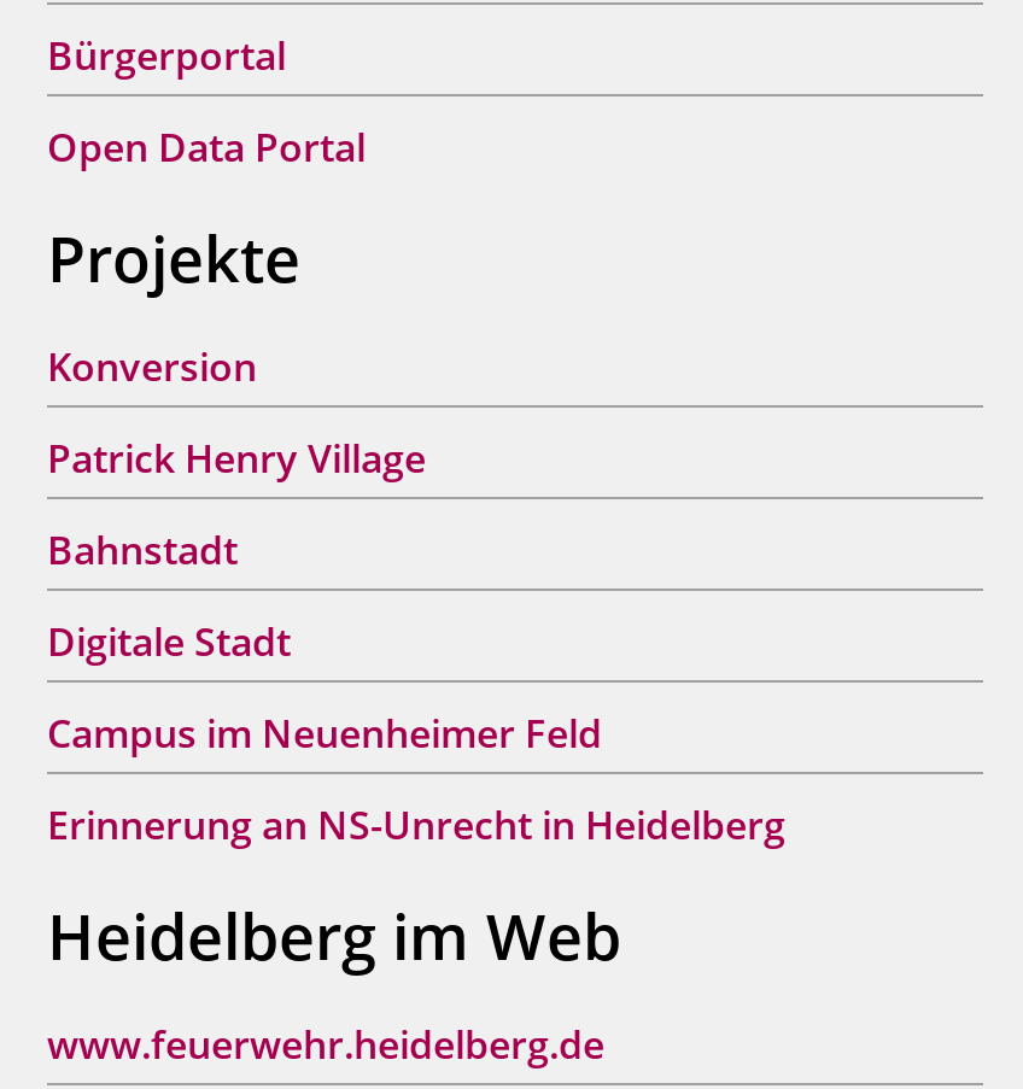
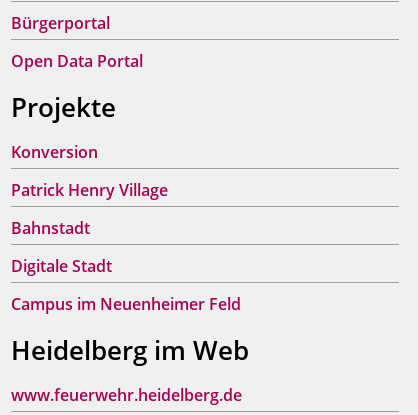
- Erinnerung an NS-Unrecht in Heidelberg
